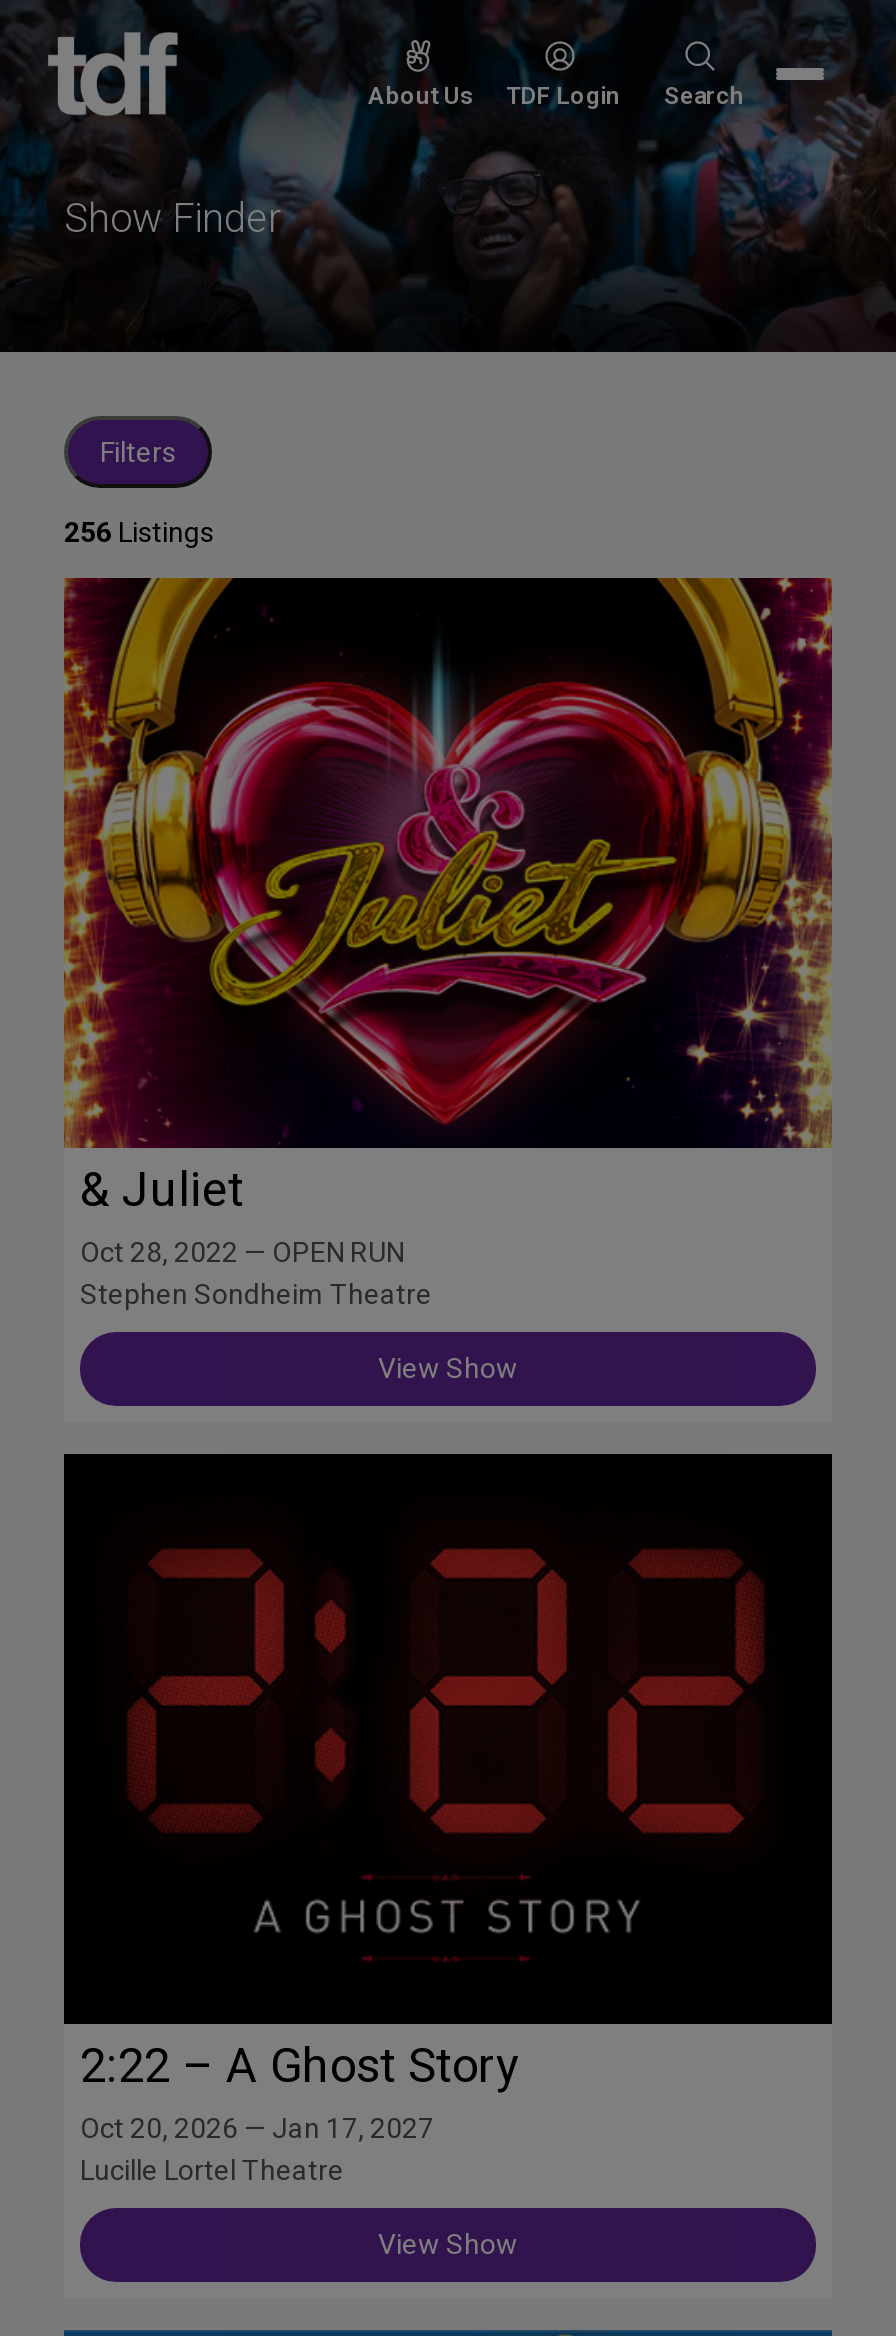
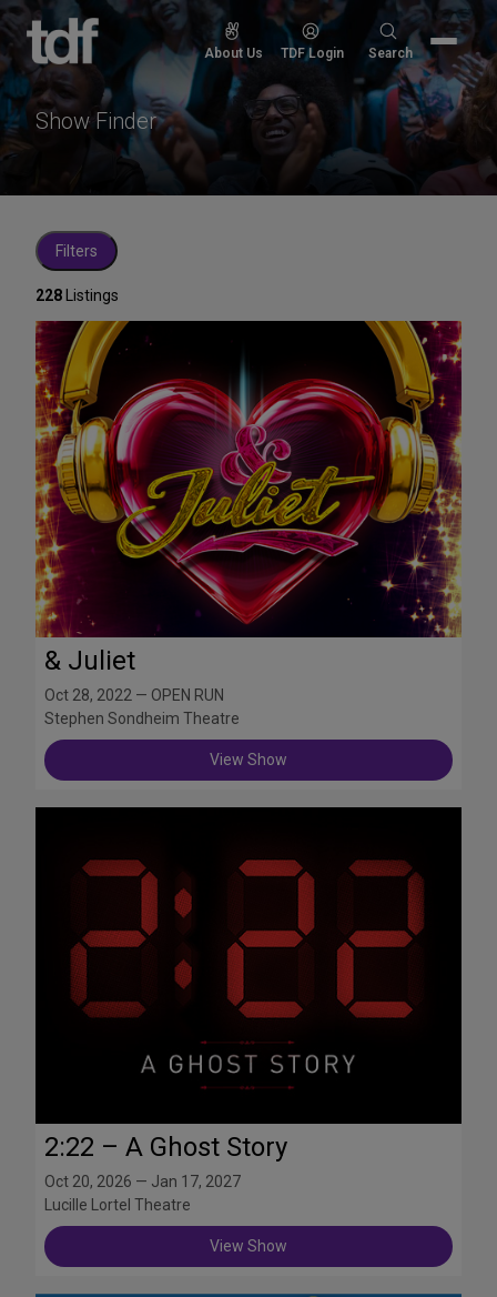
- 256 Listings
+ 228 Listings
